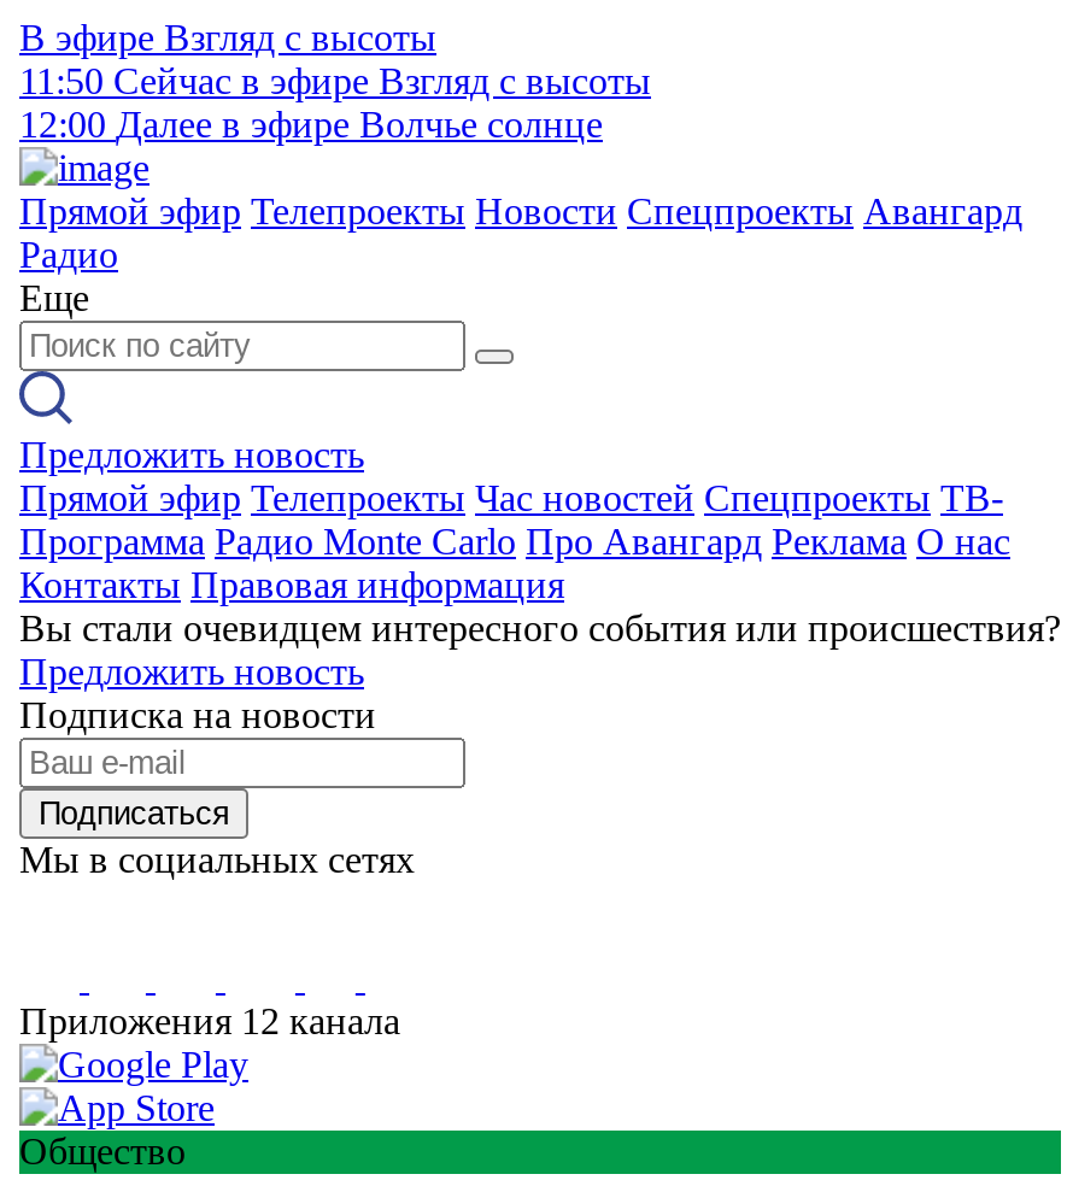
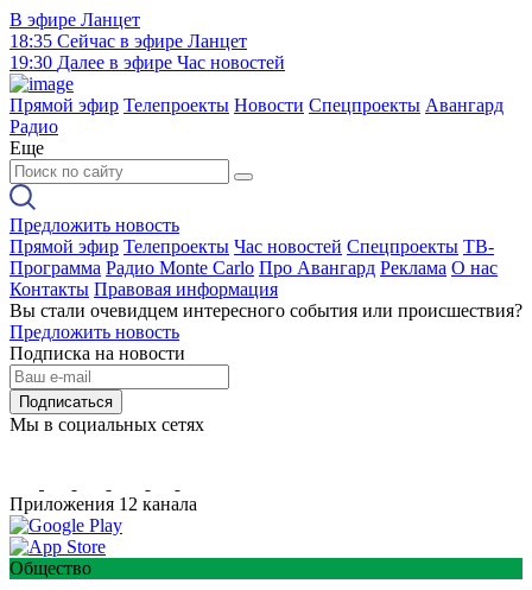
- В эфире Взгляд с высоты
- 11:50 Сейчас в эфире Взгляд с высоты
- 12:00 Далее в эфире Волчье солнце
+ В эфире Ланцет
+ 18:35 Сейчас в эфире Ланцет
+ 19:30 Далее в эфире Час новостей
